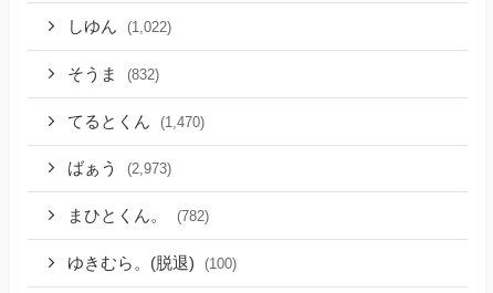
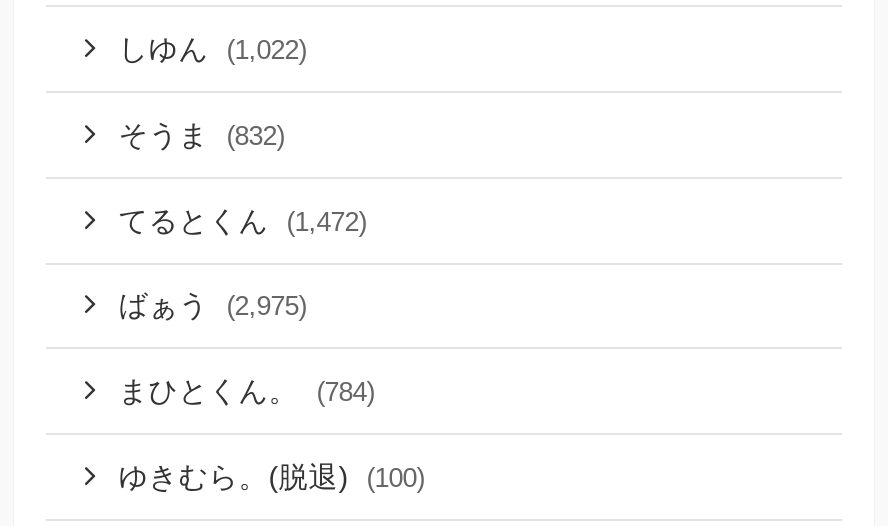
- てるとくん (1,470)
+ てるとくん (1,472)

- ばぁう (2,973)
+ ばぁう (2,975)

- まひとくん。 (782)
+ まひとくん。 (784)
